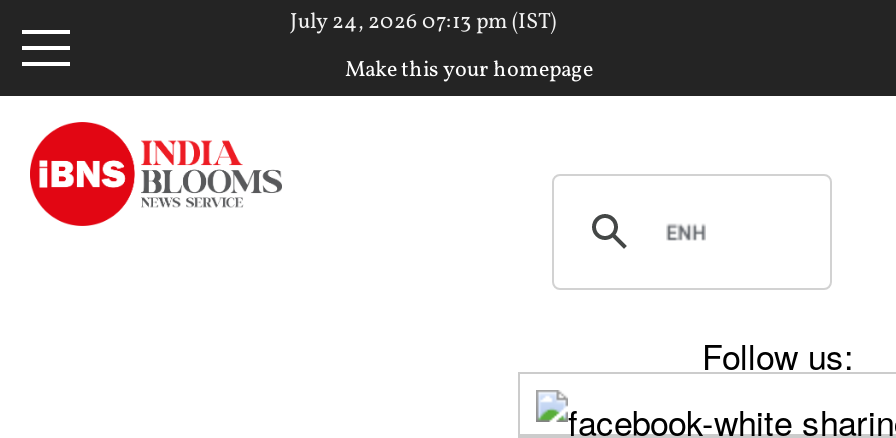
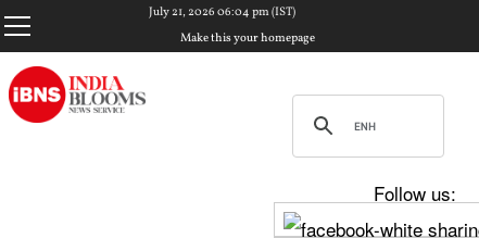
- July 24, 2026 07:13 pm (IST)
+ July 21, 2026 06:04 pm (IST)
